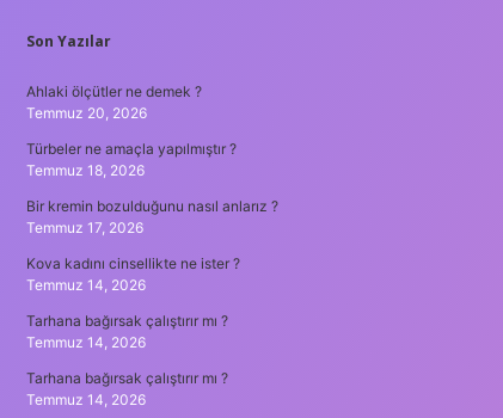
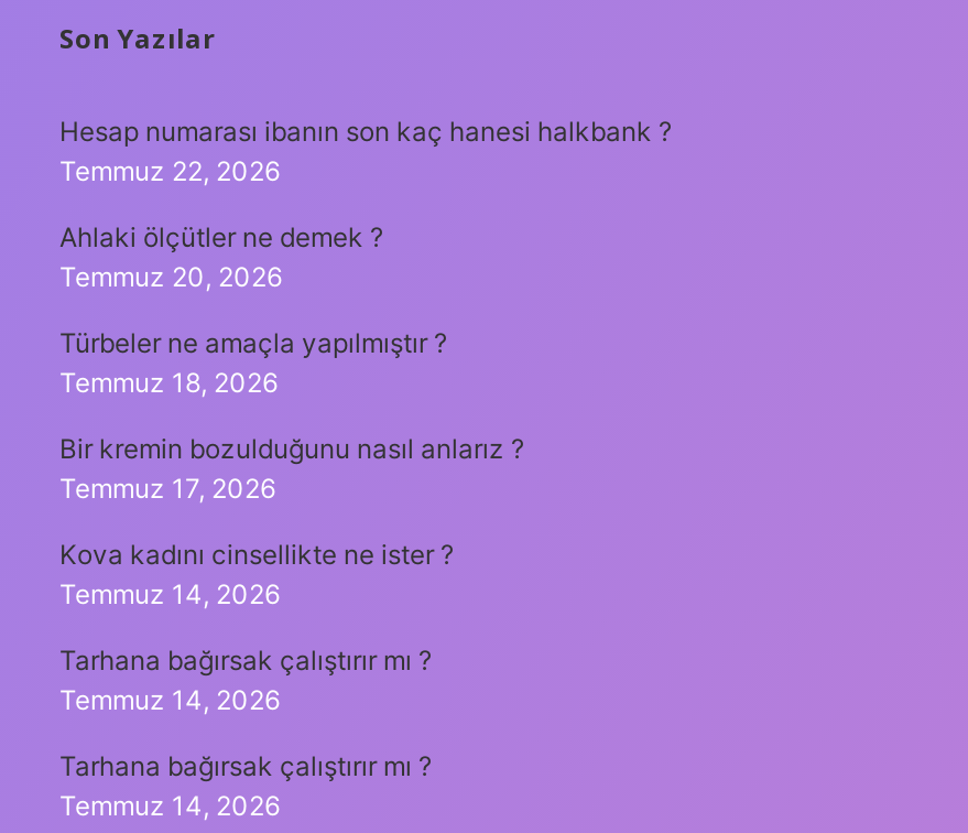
+ Hesap numarası ibanın son kaç hanesi halkbank ?
+ Temmuz 22, 2026
